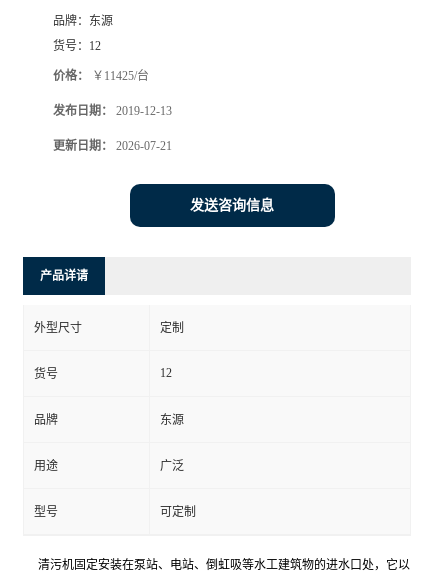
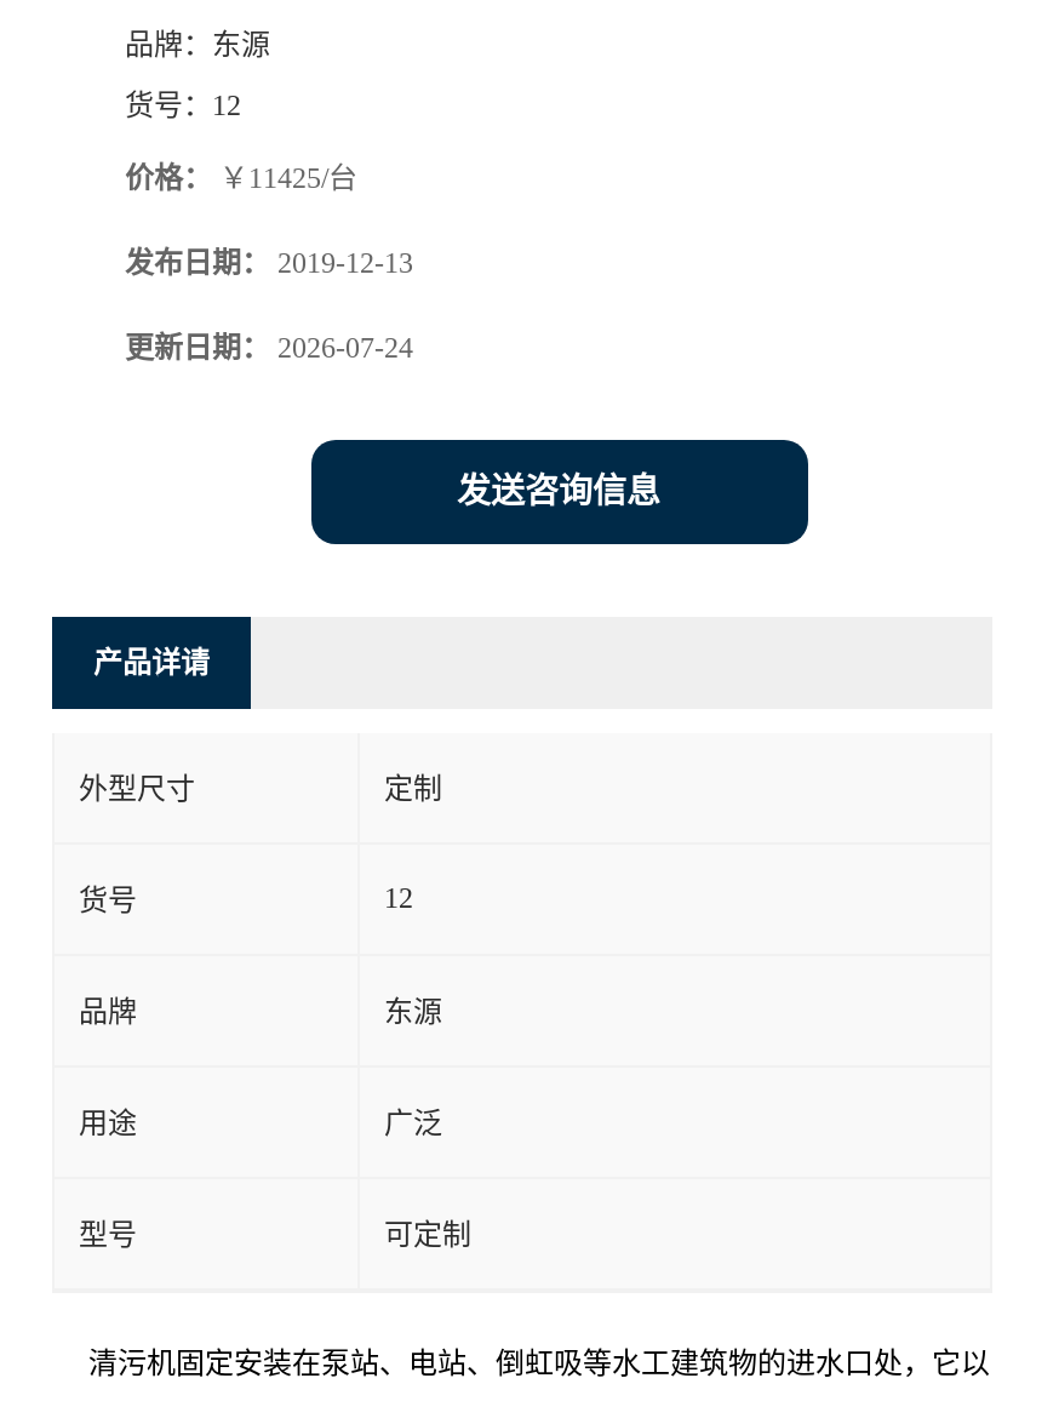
- 更新日期：2026-07-21
+ 更新日期：2026-07-24
